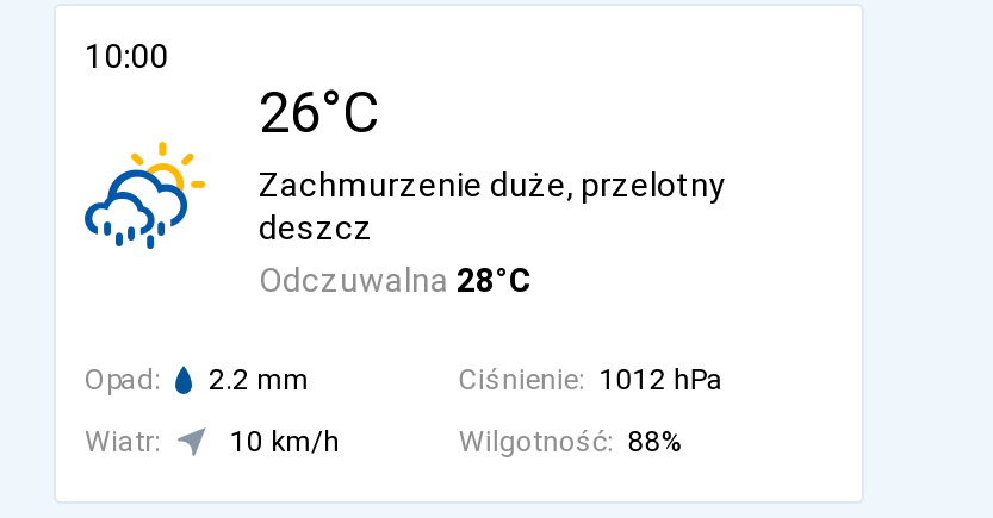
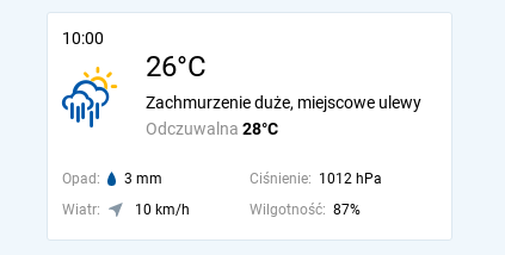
- [image]
- Zachmurzenie duże, przelotny
- deszcz
+ [image]
+ Zachmurzenie duże, miejscowe ulewy

- Opad: 2.2 mm
+ Opad: 3 mm

- Wilgotność: 88%
+ Wilgotność: 87%
